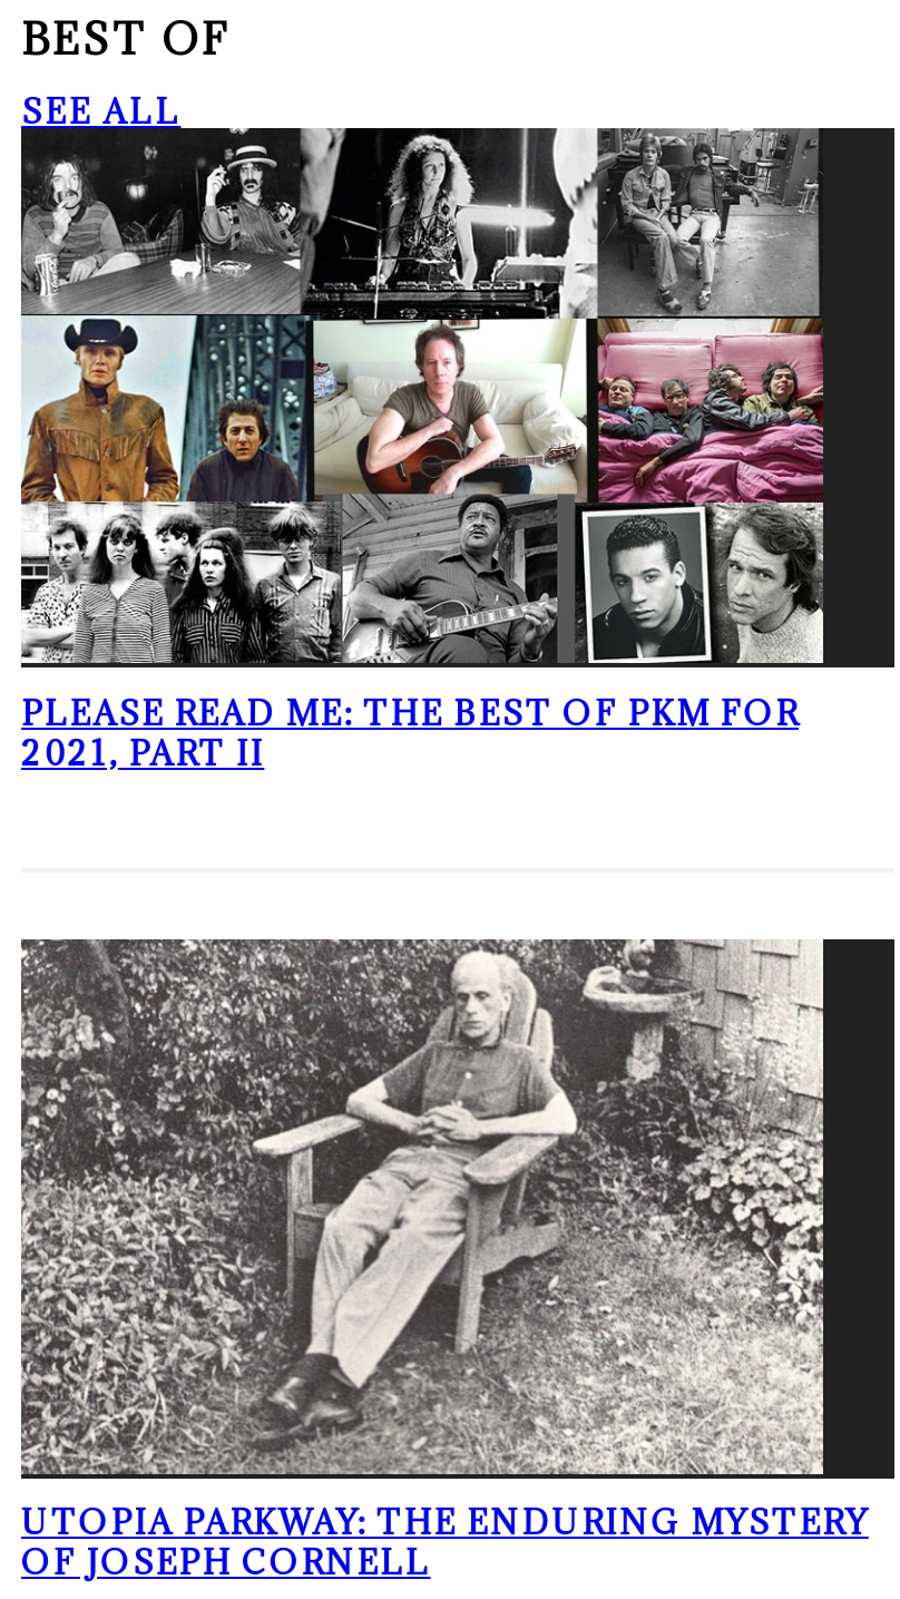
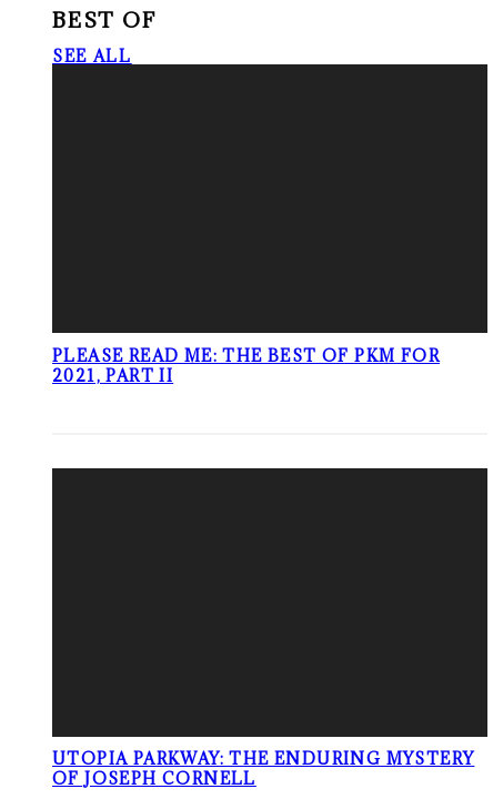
- [image]

- [image]
